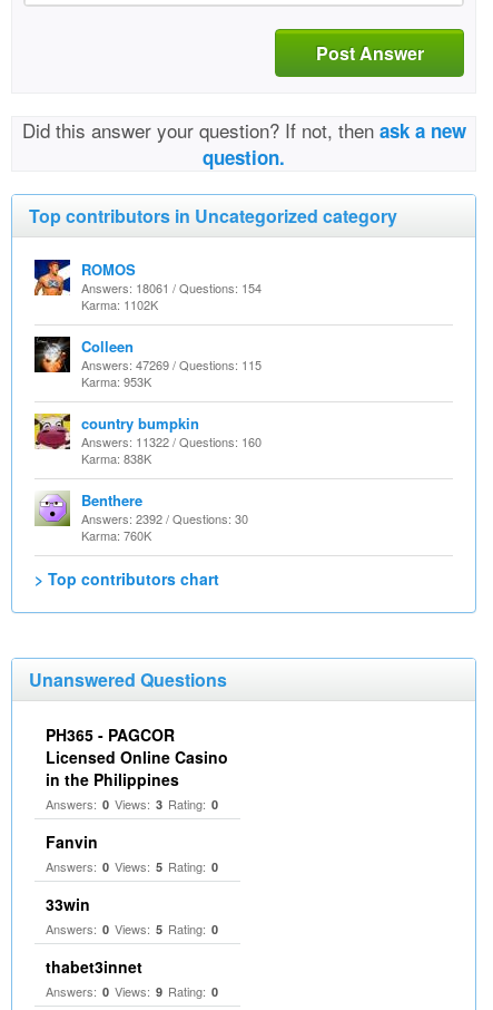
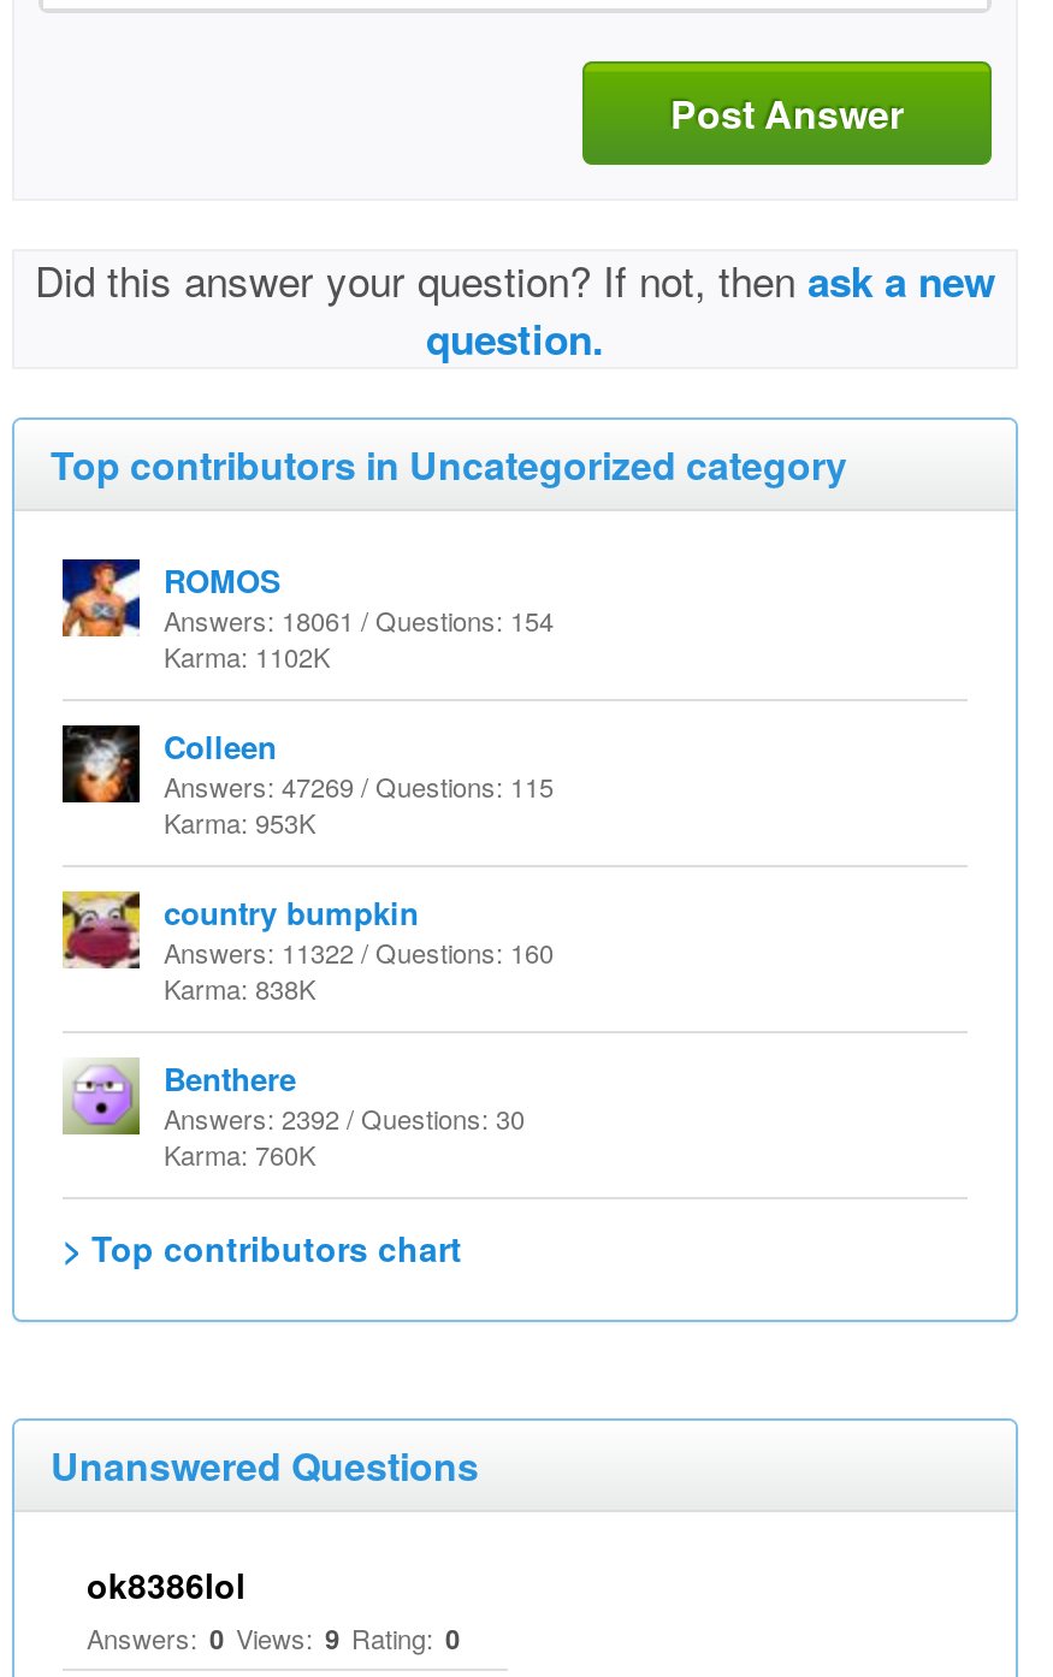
- PH365 - PAGCOR
- Licensed Online Casino
- in the Philippines
- Answers: 0 Views: 3 Rating: 0
- Fanvin
- Answers: 0 Views: 5 Rating: 0
- 33win
- Answers: 0 Views: 5 Rating: 0
- thabet3innet
+ ok8386lol
